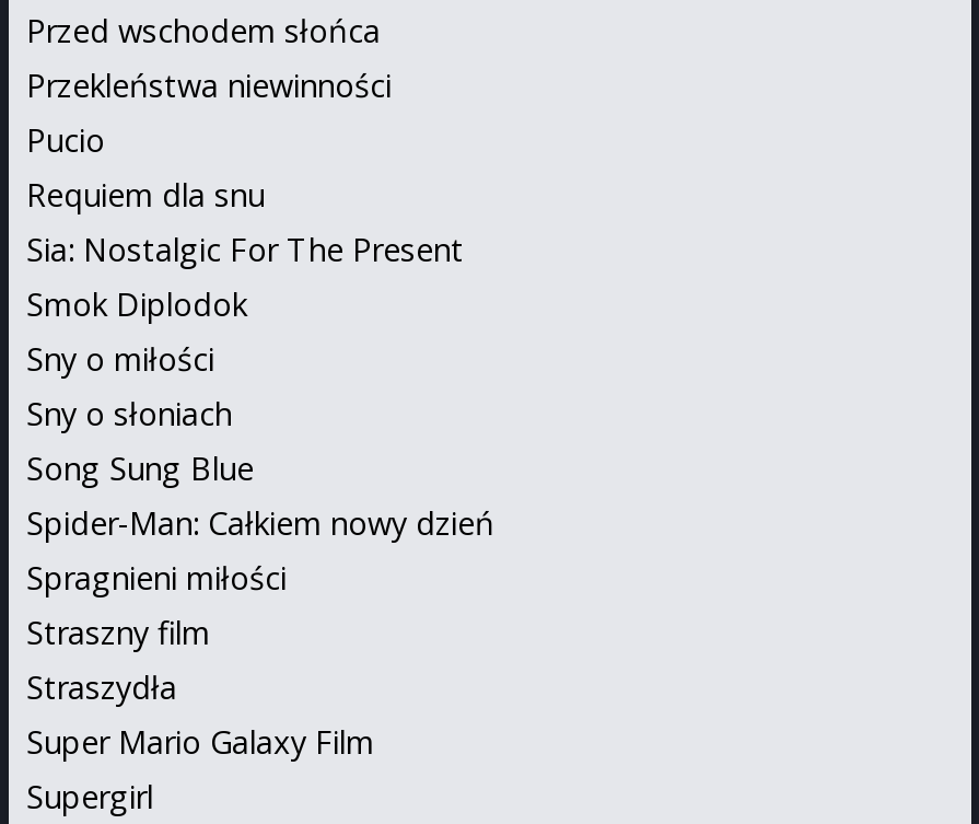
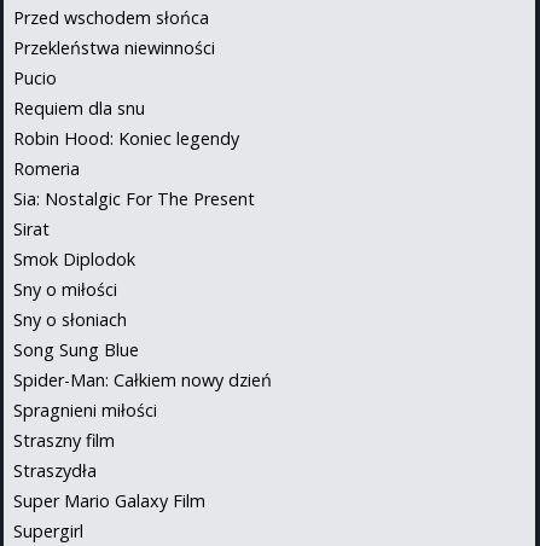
+ Robin Hood: Koniec legendy
+ Romeria

+ Sirat
